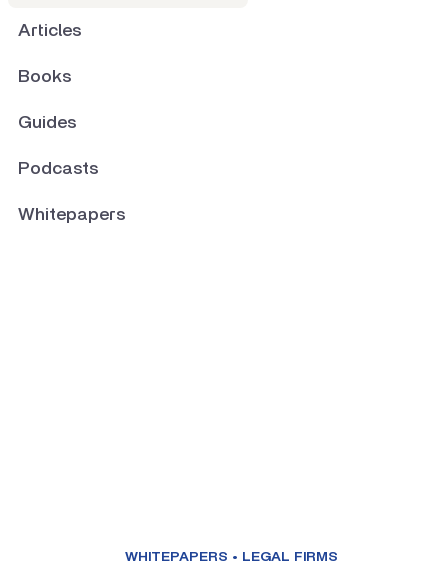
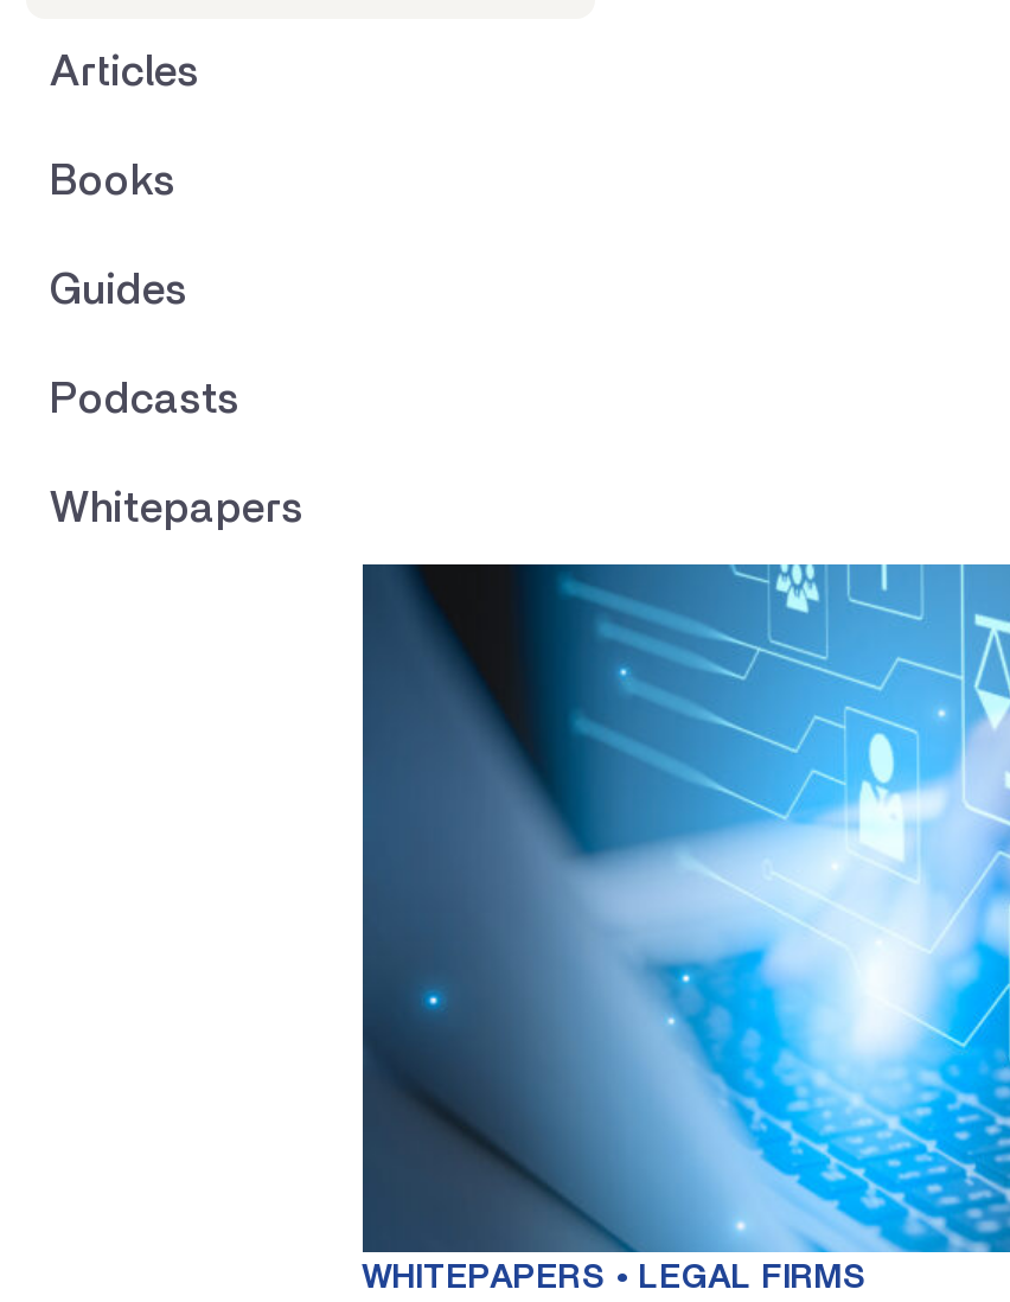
+ [image]
